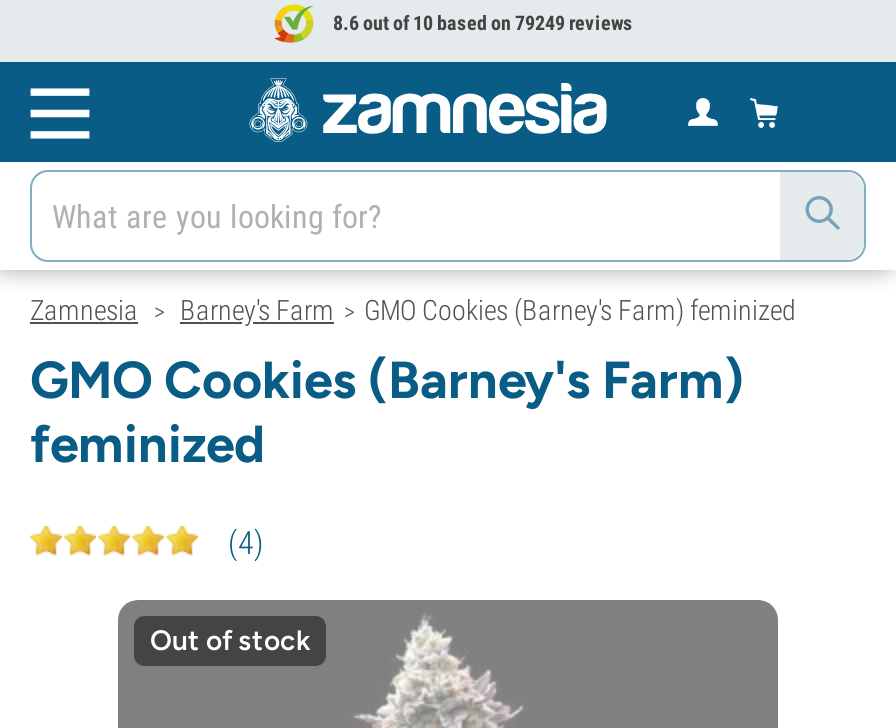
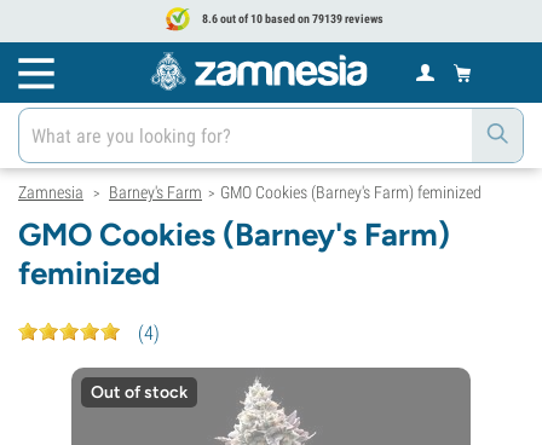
- 8.6 out of 10 based on 79249 reviews
+ 8.6 out of 10 based on 79139 reviews
